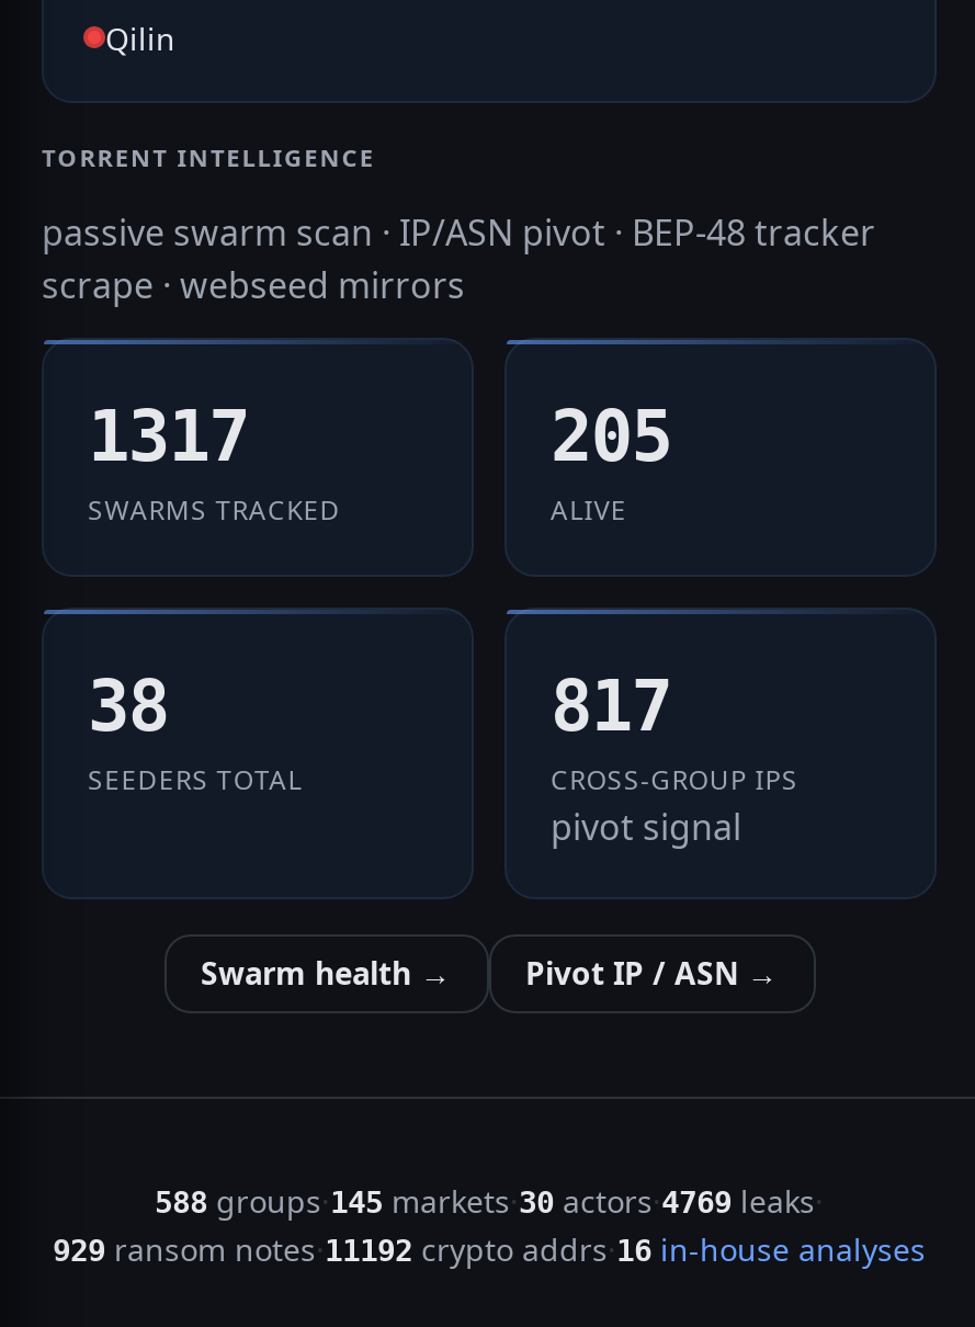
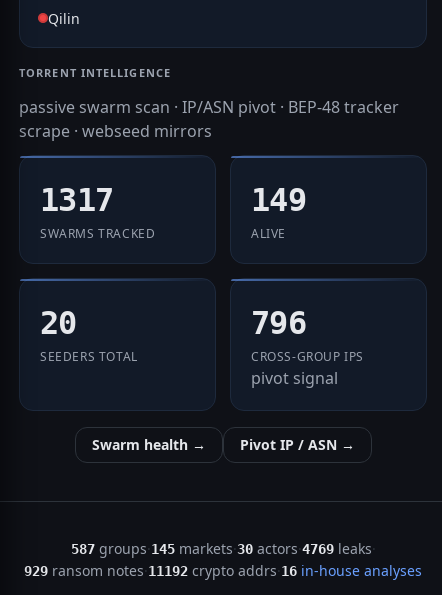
- 205
+ 149

- 38
+ 20

- 817
+ 796

- 588 groups · 145 markets · 30 actors · 4769 leaks ·
+ 587 groups · 145 markets · 30 actors · 4769 leaks ·
